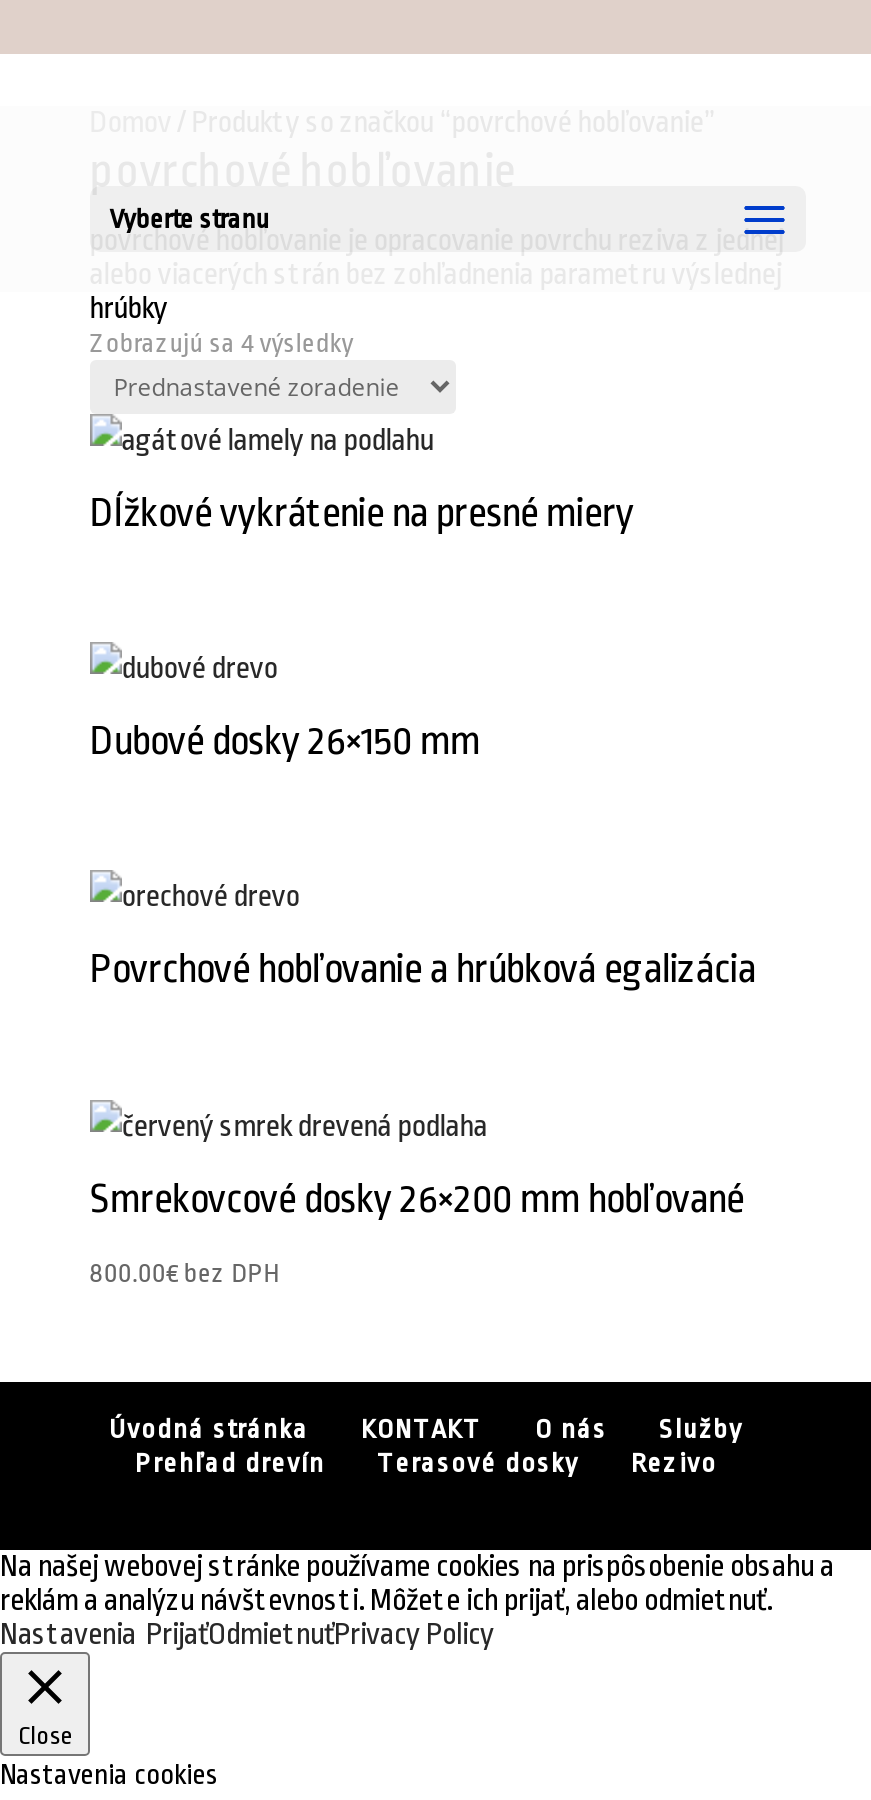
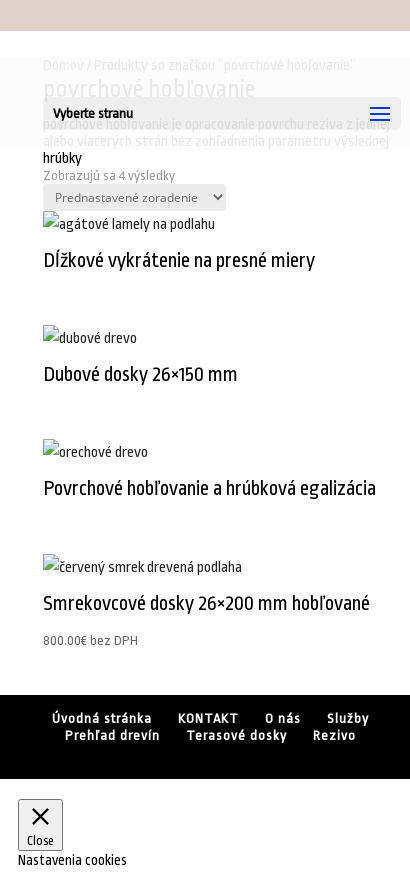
- Na našej webovej stránke používame cookies na prispôsobenie obsahu a
- reklám a analýzu návštevnosti. Môžete ich prijať, alebo odmietnuť.
- Nastavenia PrijaťOdmietnuťPrivacy Policy
